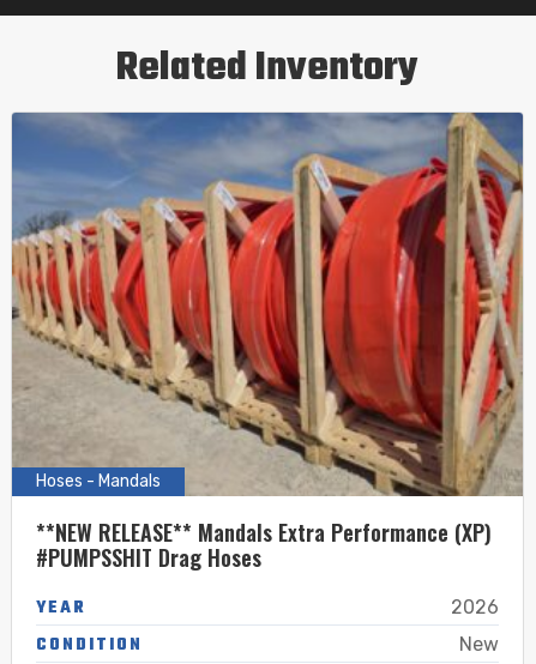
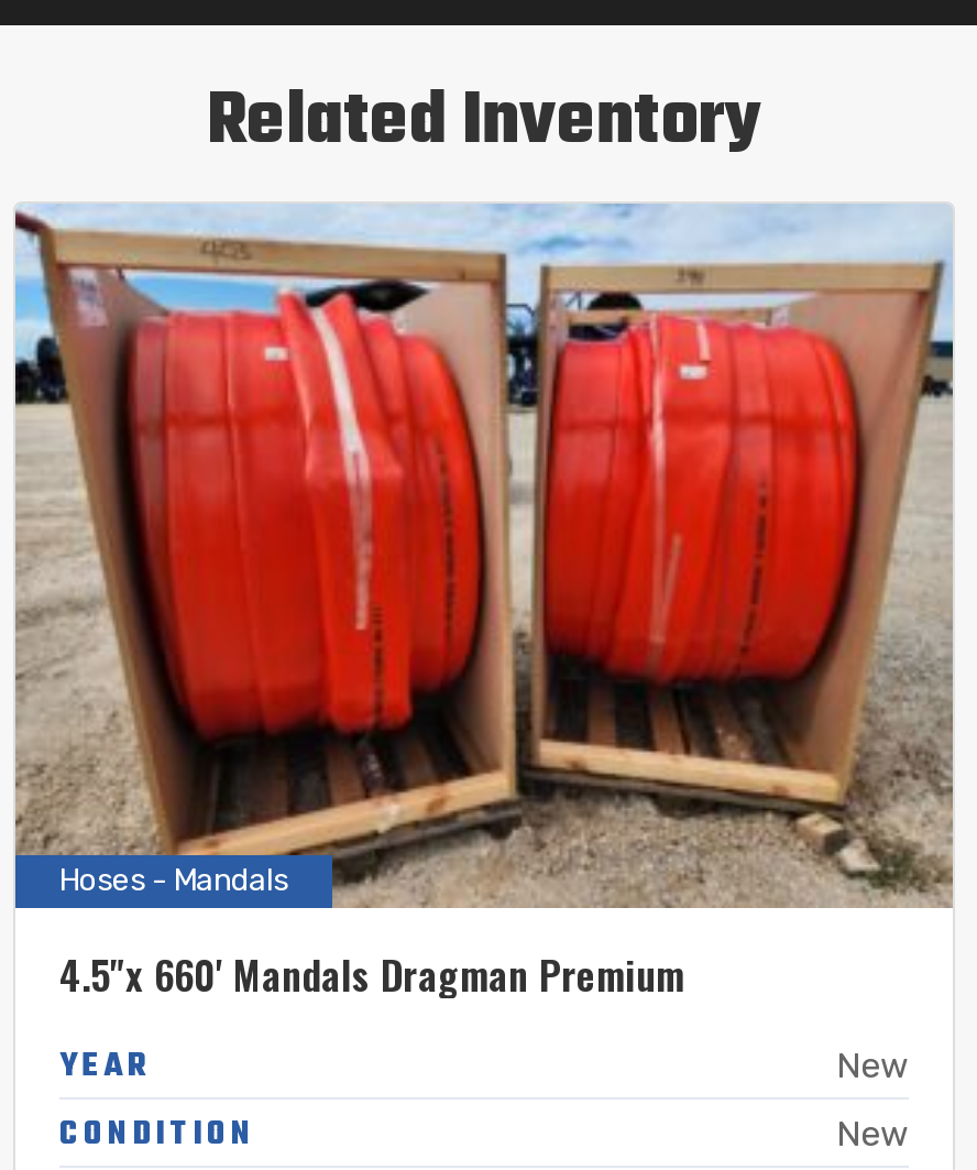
- [image]
- **NEW RELEASE** Mandals Extra Performance (XP)
- #PUMPSSHIT Drag Hoses
+ [image]
+ 4.5"x 660' Mandals Dragman Premium

- 2026
+ New
